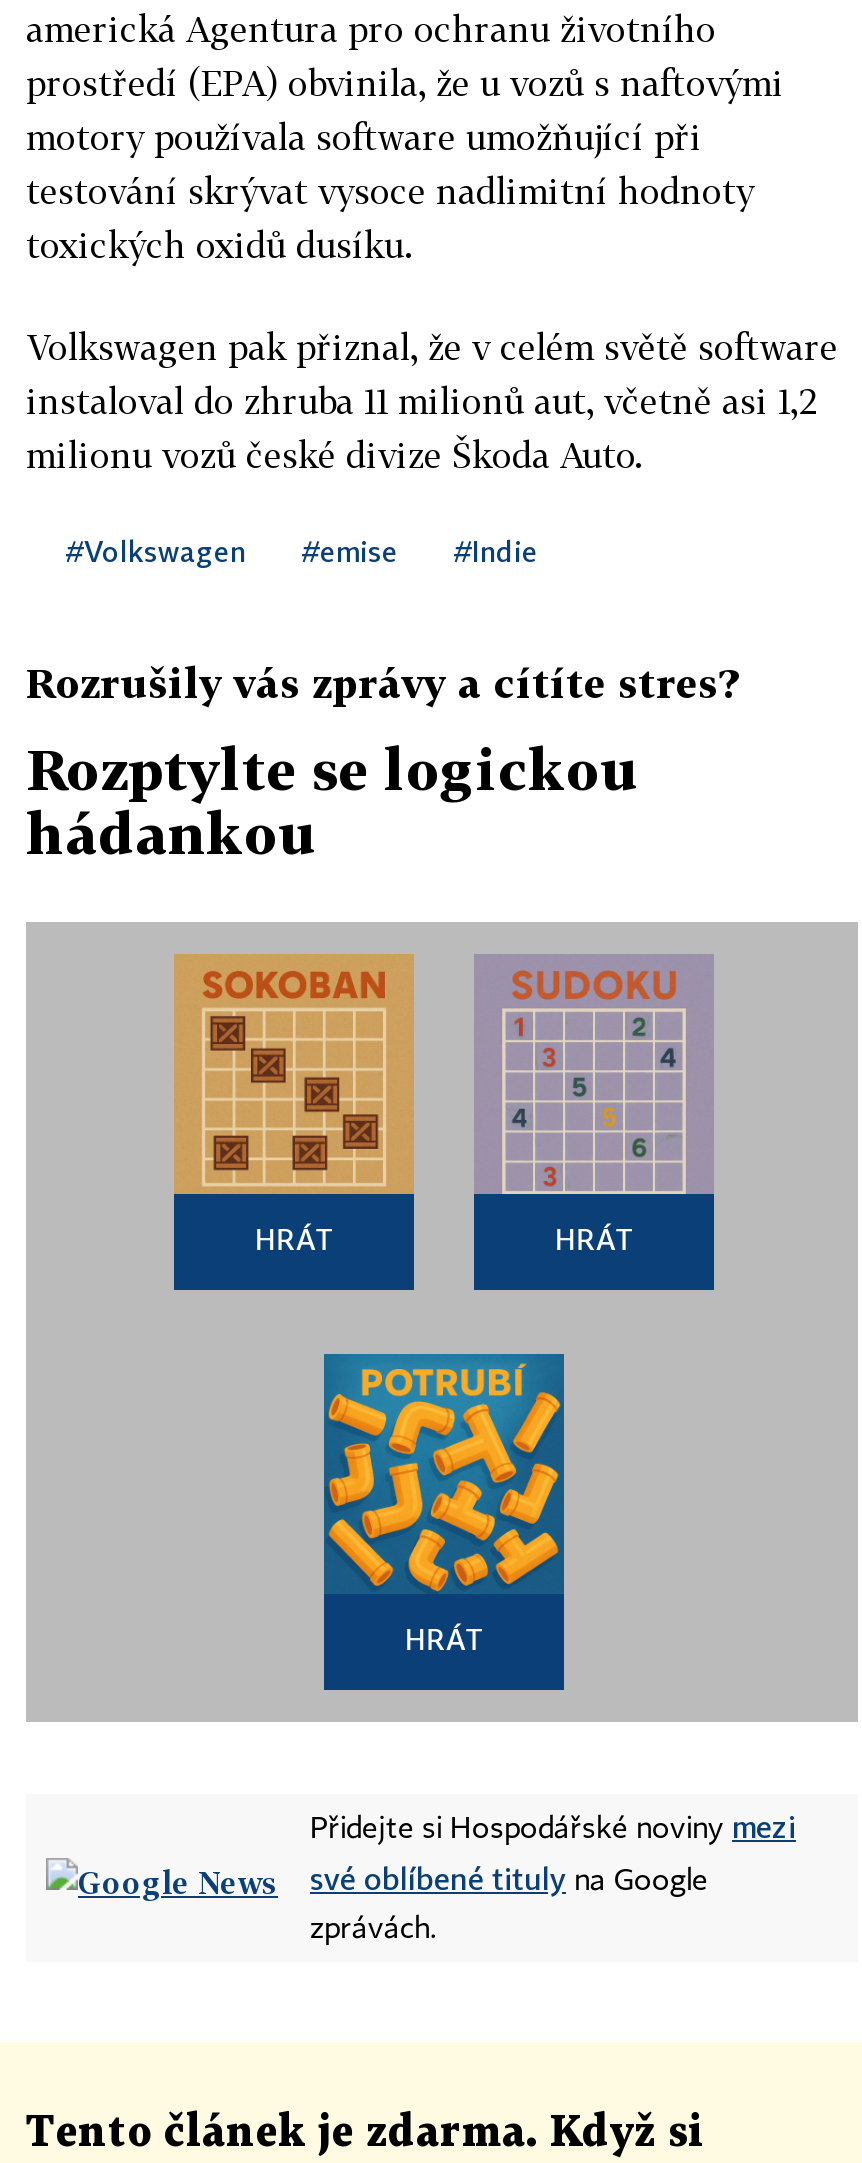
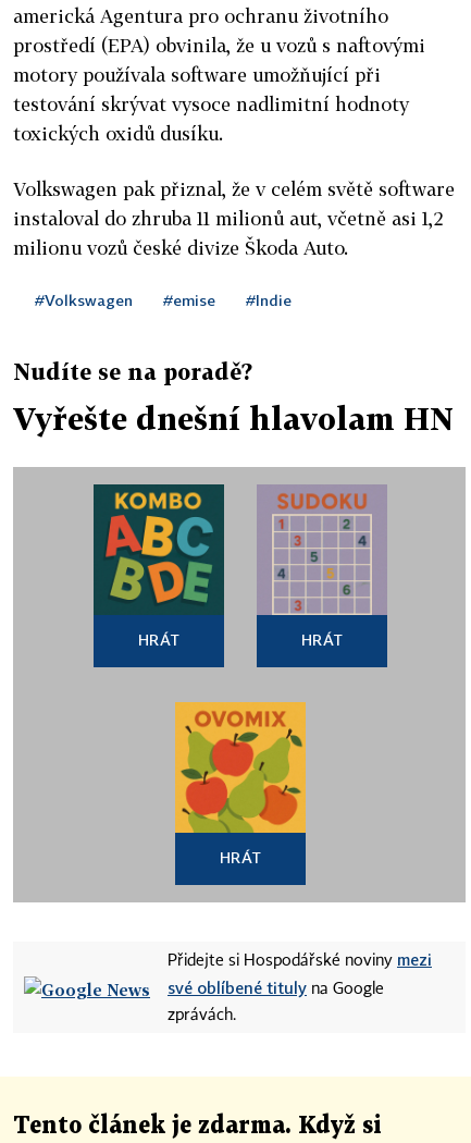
- Rozrušily vás zprávy a cítíte stres?
+ Nudíte se na poradě?

- Rozptylte se logickou
- hádankou
+ Vyřešte dnešní hlavolam HN

- [image]
+ [image]

- [image]
+ [image]
